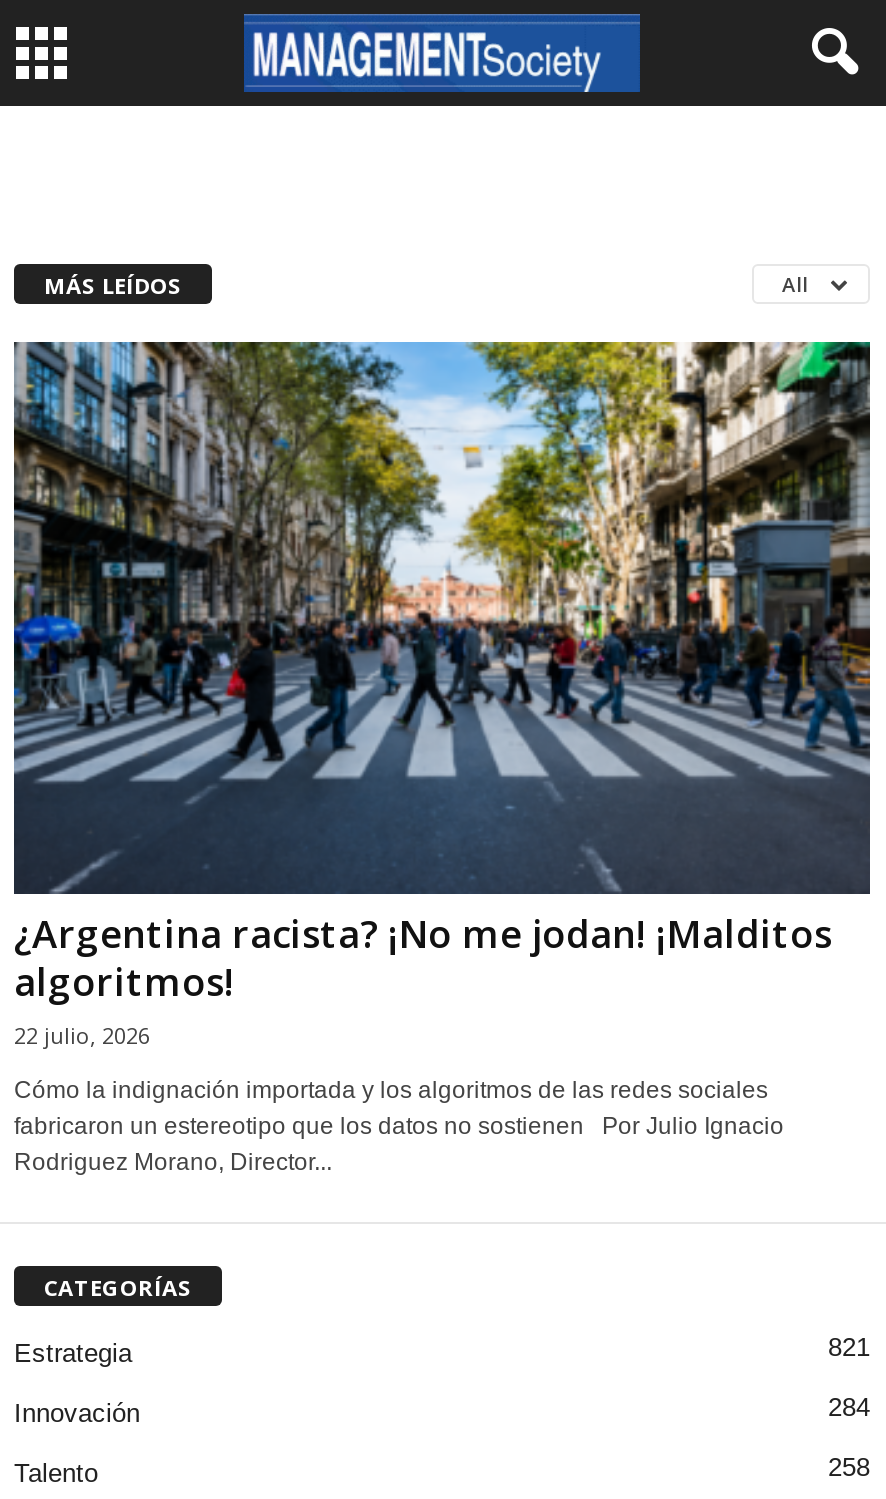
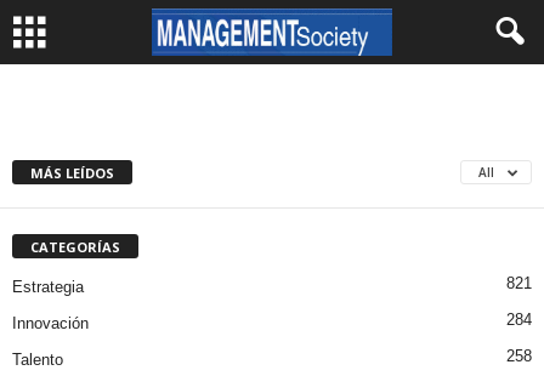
- [image]
- ¿Argentina racista? ¡No me jodan! ¡Malditos
- algoritmos!
- 22 julio, 2026
- Cómo la indignación importada y los algoritmos de las redes sociales
- fabricaron un estereotipo que los datos no sostienen Por Julio Ignacio
- Rodriguez Morano, Director...
